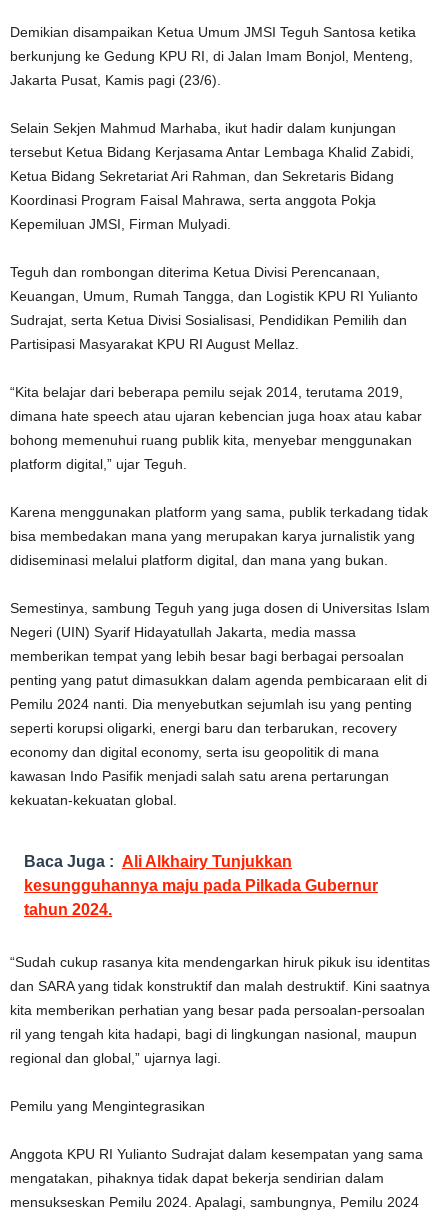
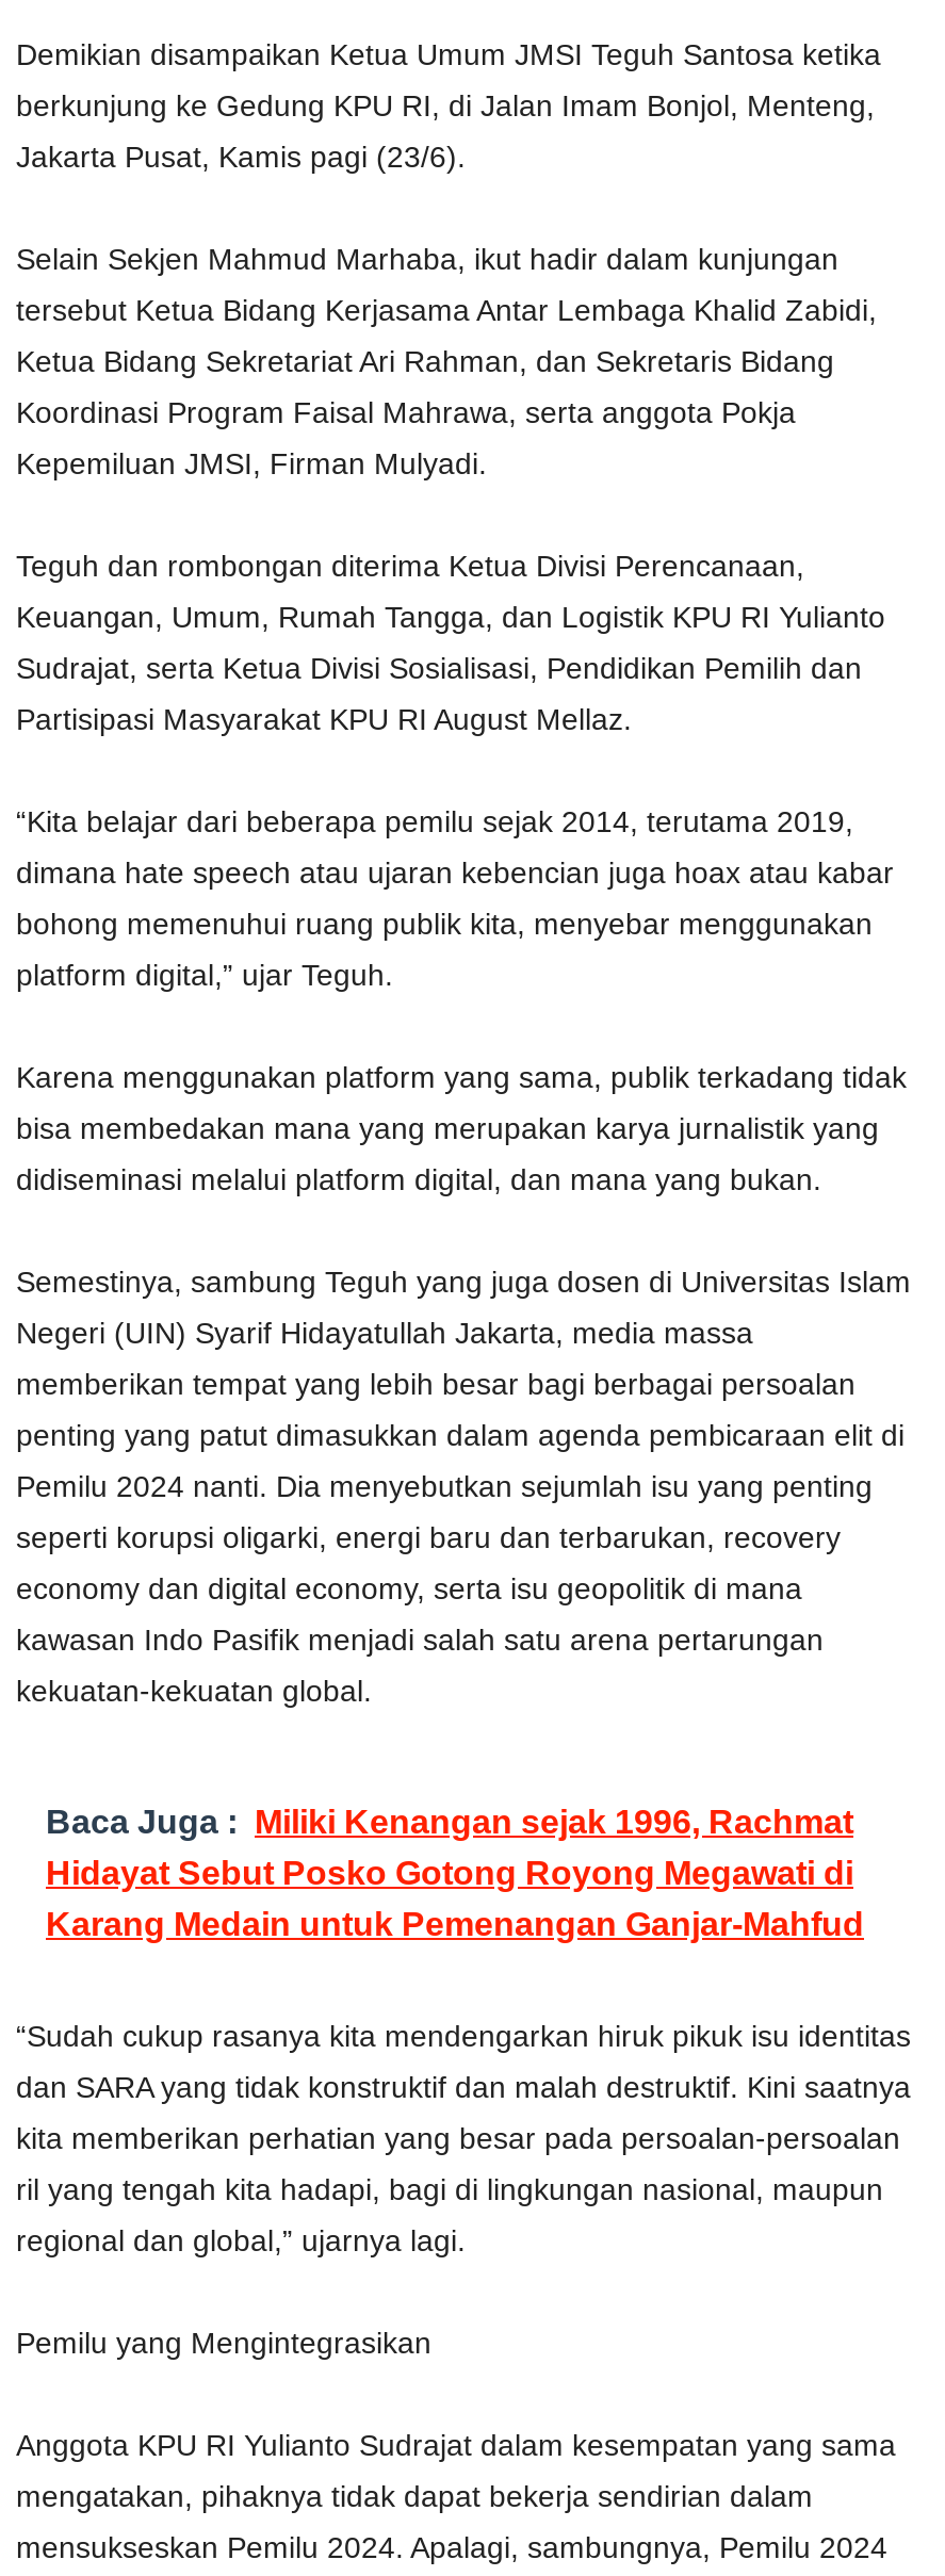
- Baca Juga : Ali Alkhairy Tunjukkan
- kesungguhannya maju pada Pilkada Gubernur
- tahun 2024.
+ Baca Juga : Miliki Kenangan sejak 1996, Rachmat
+ Hidayat Sebut Posko Gotong Royong Megawati di
+ Karang Medain untuk Pemenangan Ganjar-Mahfud
